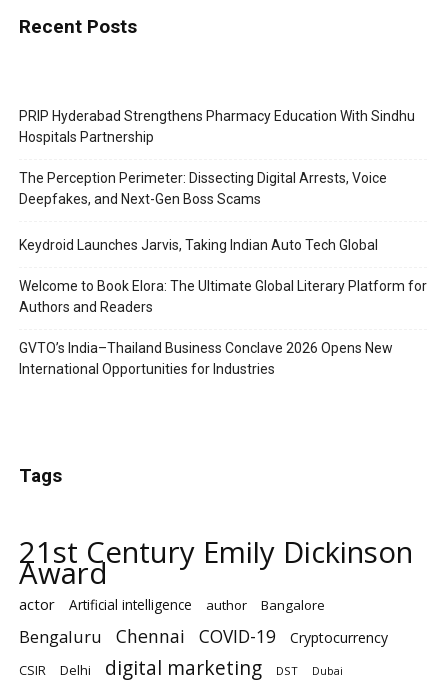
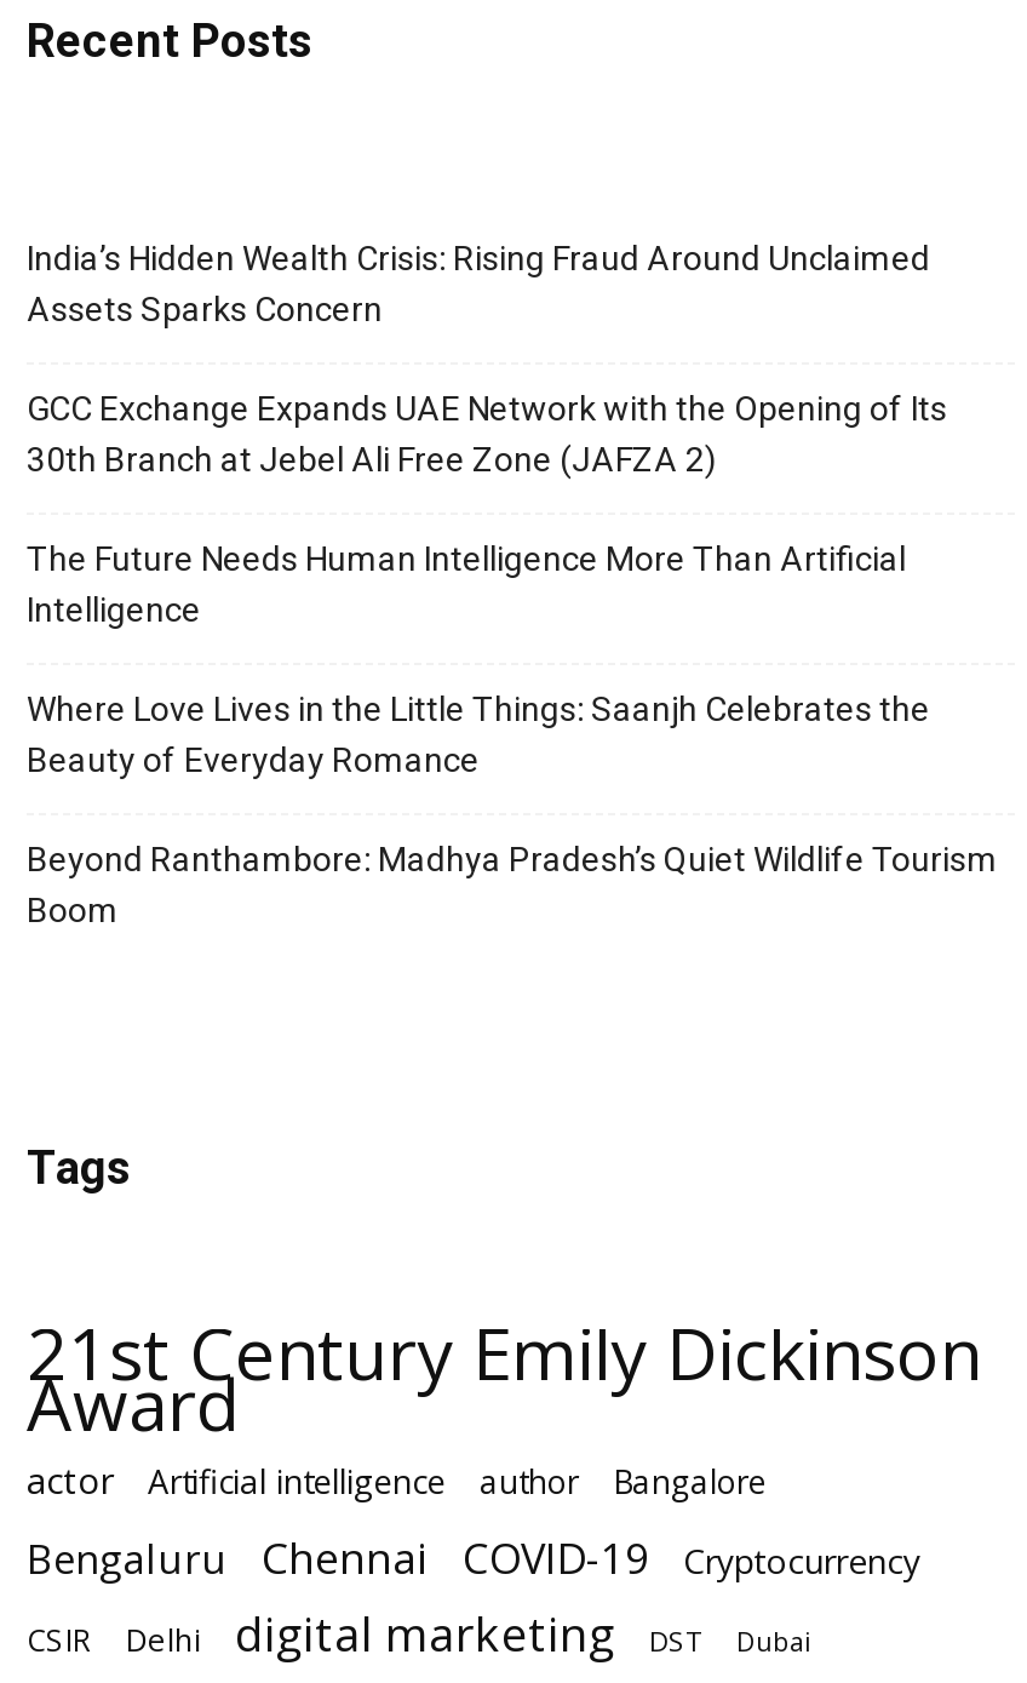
- PRIP Hyderabad Strengthens Pharmacy Education With Sindhu
- Hospitals Partnership
+ India’s Hidden Wealth Crisis: Rising Fraud Around Unclaimed
+ Assets Sparks Concern

- The Perception Perimeter: Dissecting Digital Arrests, Voice
- Deepfakes, and Next-Gen Boss Scams
+ GCC Exchange Expands UAE Network with the Opening of Its
+ 30th Branch at Jebel Ali Free Zone (JAFZA 2)

- Keydroid Launches Jarvis, Taking Indian Auto Tech Global
+ The Future Needs Human Intelligence More Than Artificial
+ Intelligence

- Welcome to Book Elora: The Ultimate Global Literary Platform for
- Authors and Readers
+ Where Love Lives in the Little Things: Saanjh Celebrates the
+ Beauty of Everyday Romance

- GVTO’s India–Thailand Business Conclave 2026 Opens New
- International Opportunities for Industries
+ Beyond Ranthambore: Madhya Pradesh’s Quiet Wildlife Tourism
+ Boom
